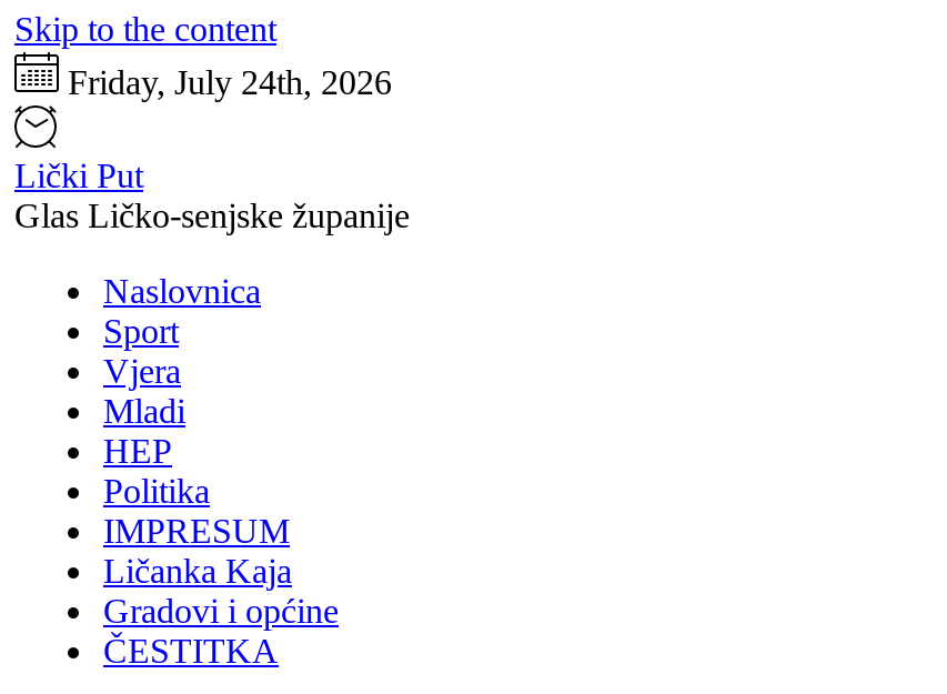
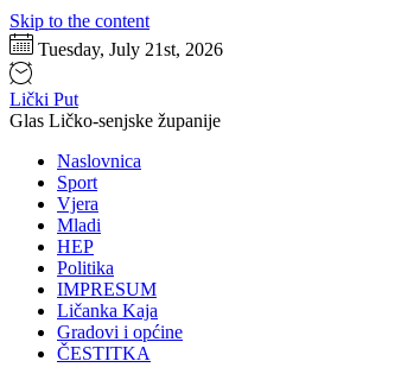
- Friday, July 24th, 2026
+ Tuesday, July 21st, 2026
